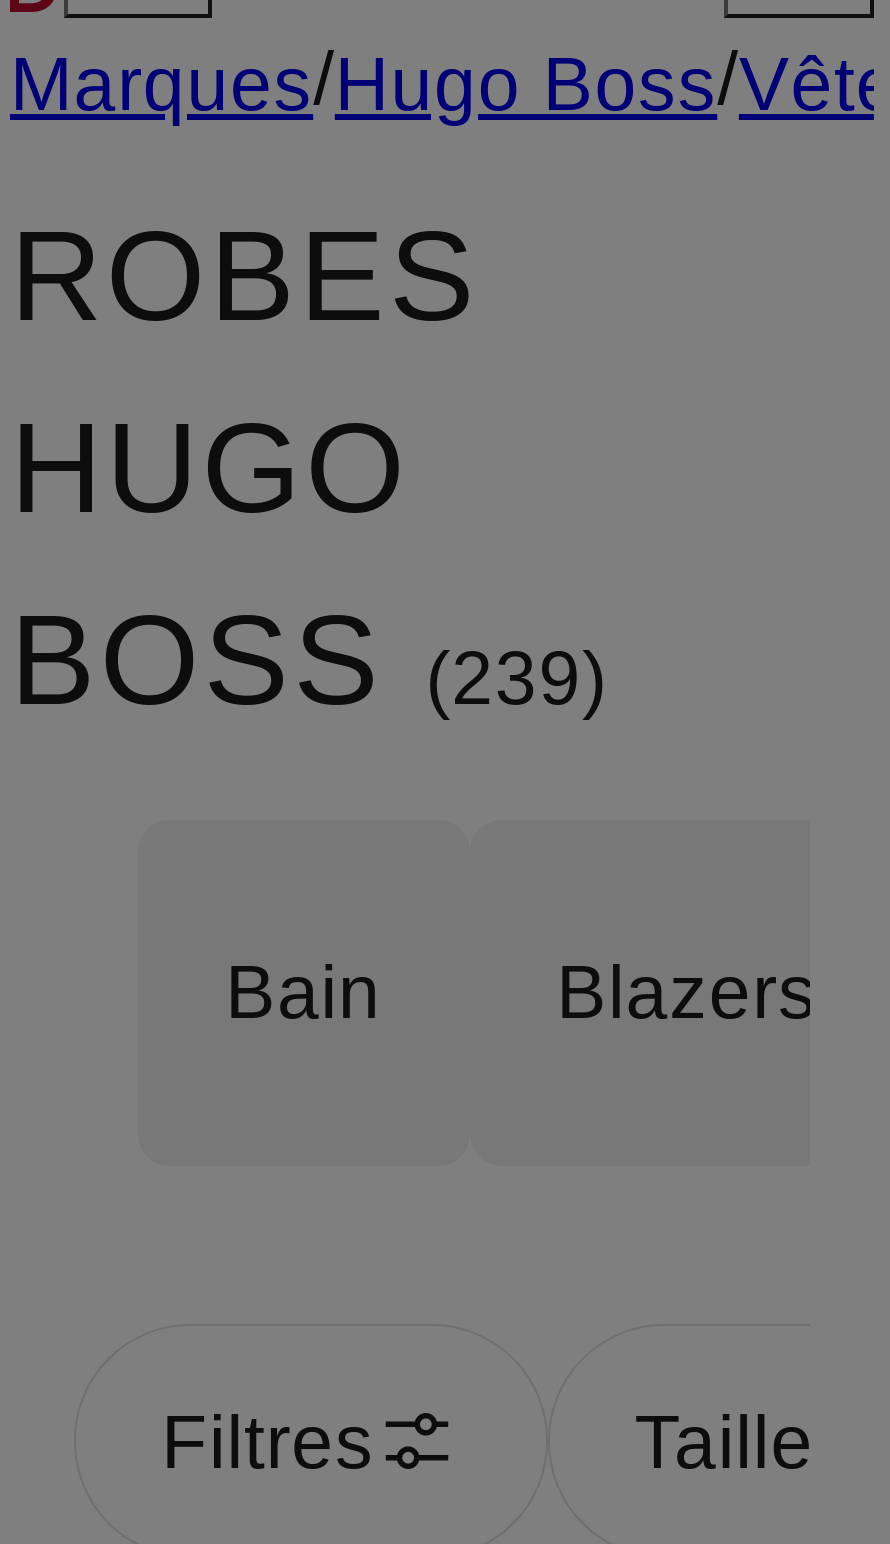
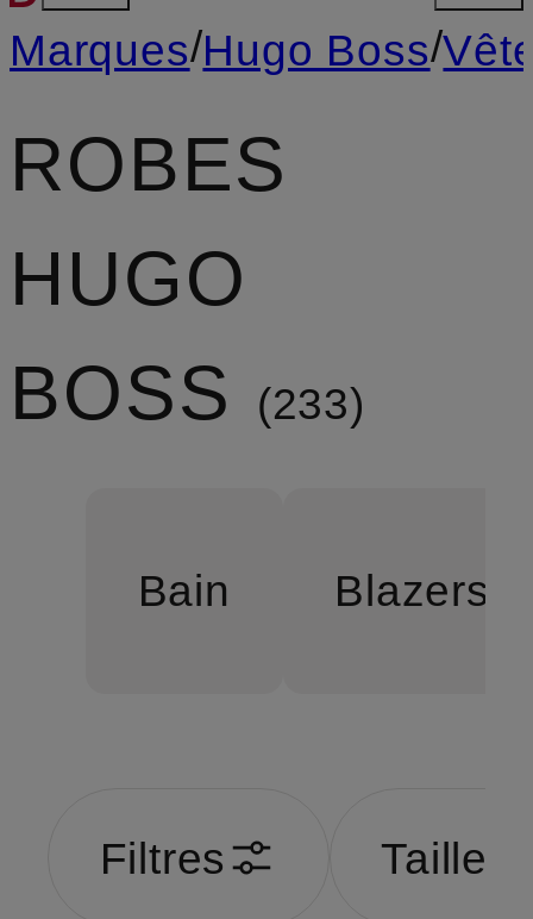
- BOSS 239
+ BOSS 233
